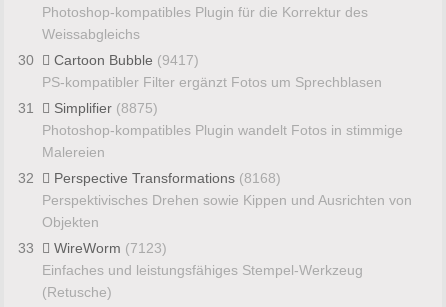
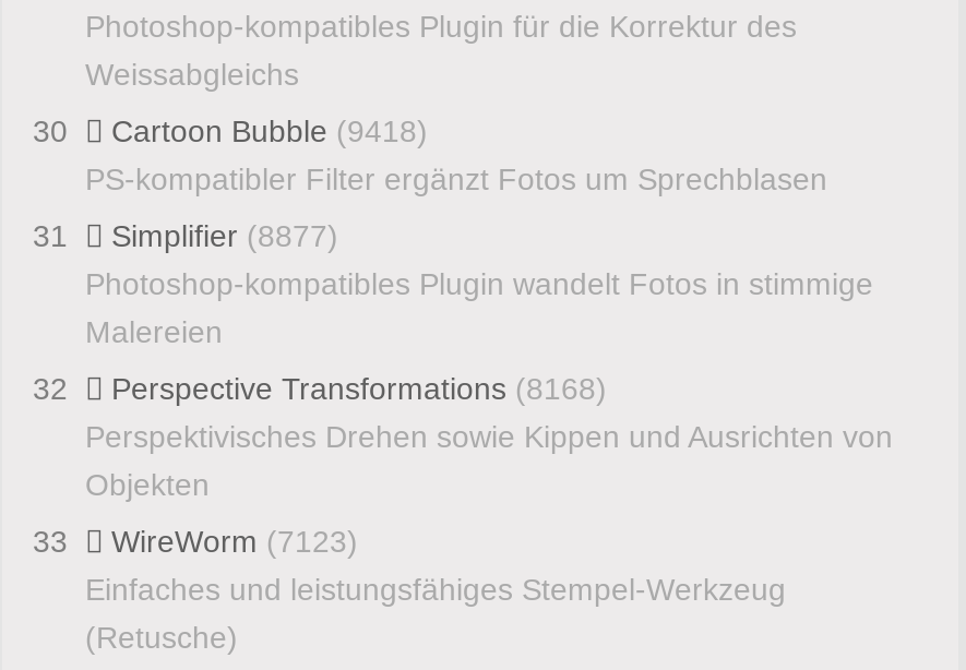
- Cartoon Bubble (9417)
+ Cartoon Bubble (9418)

- 31 Simplifier (8875)
+ 31 Simplifier (8877)
